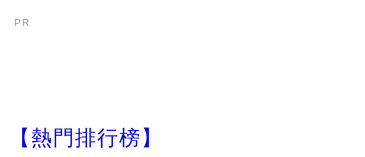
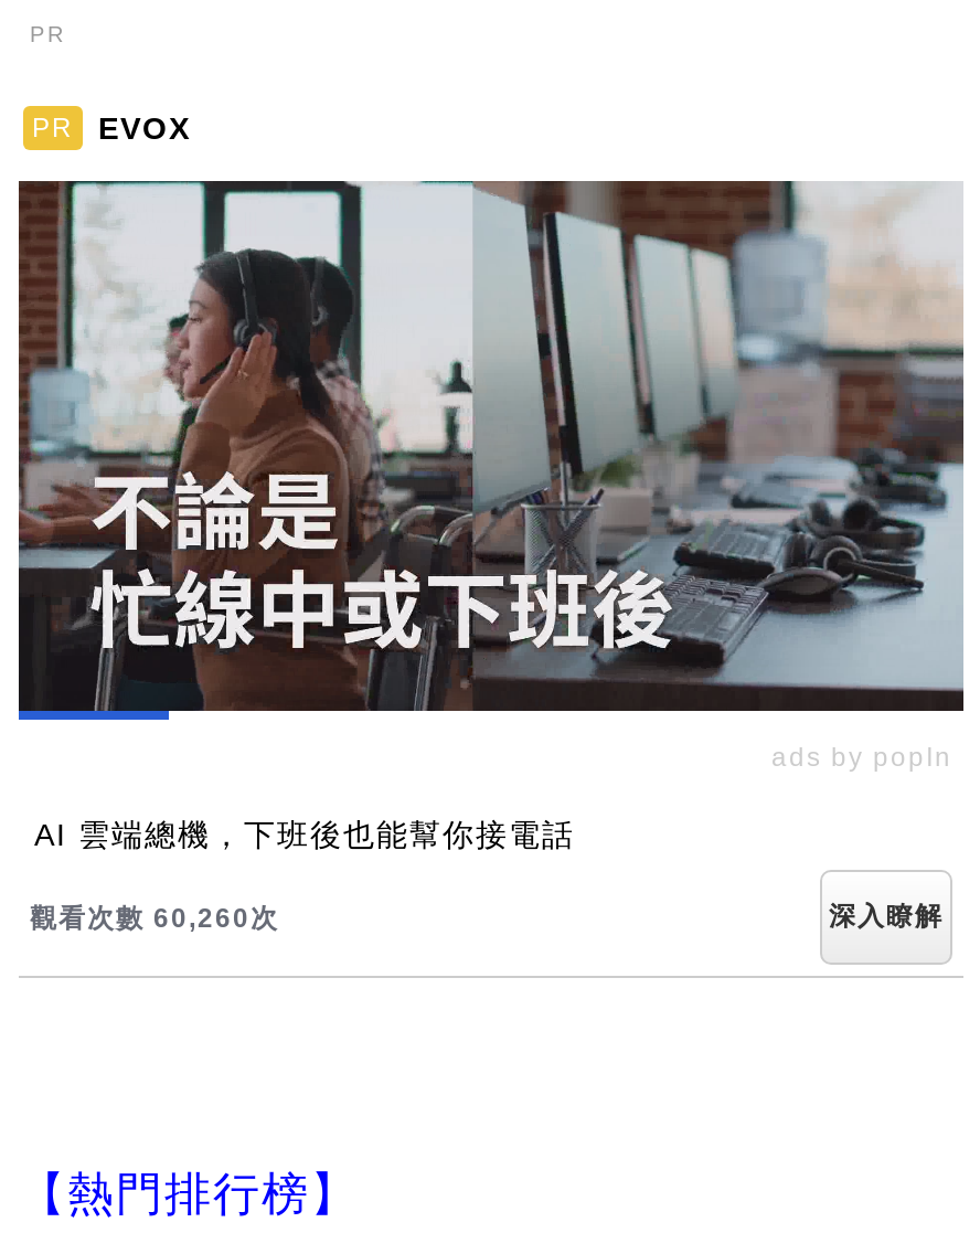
+ [image]
+ ads by popIn
+ AI 雲端總機，下班後也能幫你接電話
+ 觀看次數 60,260次
+ 深入瞭解

+ PR
+ EVOX
